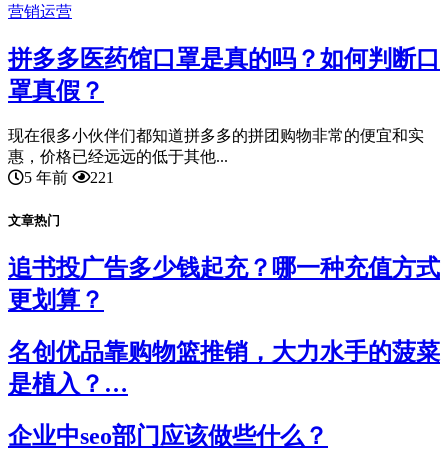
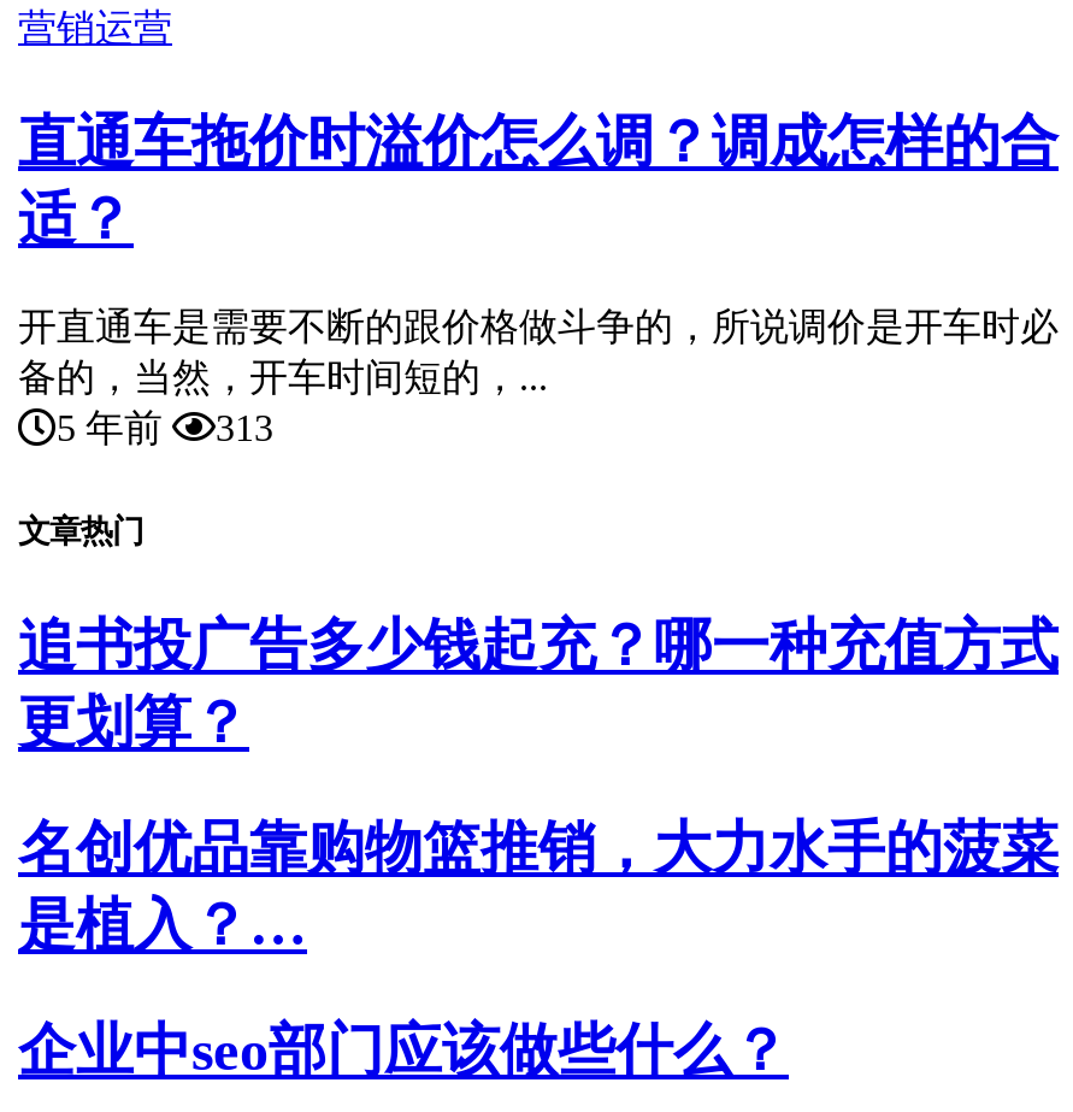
- 拼多多医药馆口罩是真的吗？如何判断口
- 罩真假？
+ 直通车拖价时溢价怎么调？调成怎样的合
+ 适？

- 现在很多小伙伴们都知道拼多多的拼团购物非常的便宜和实
- 惠，价格已经远远的低于其他...
+ 开直通车是需要不断的跟价格做斗争的，所说调价是开车时必
+ 备的，当然，开车时间短的，...

- 5 年前 221
+ 5 年前 313
